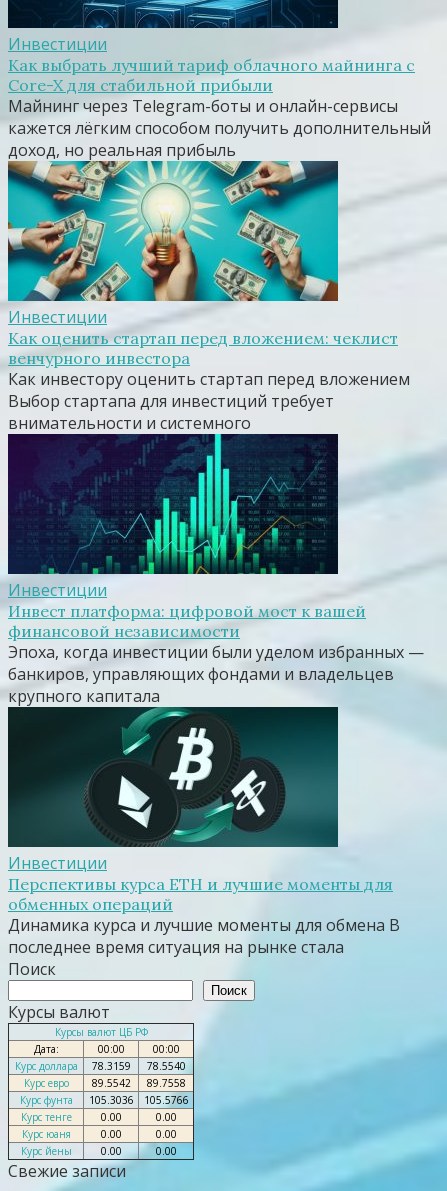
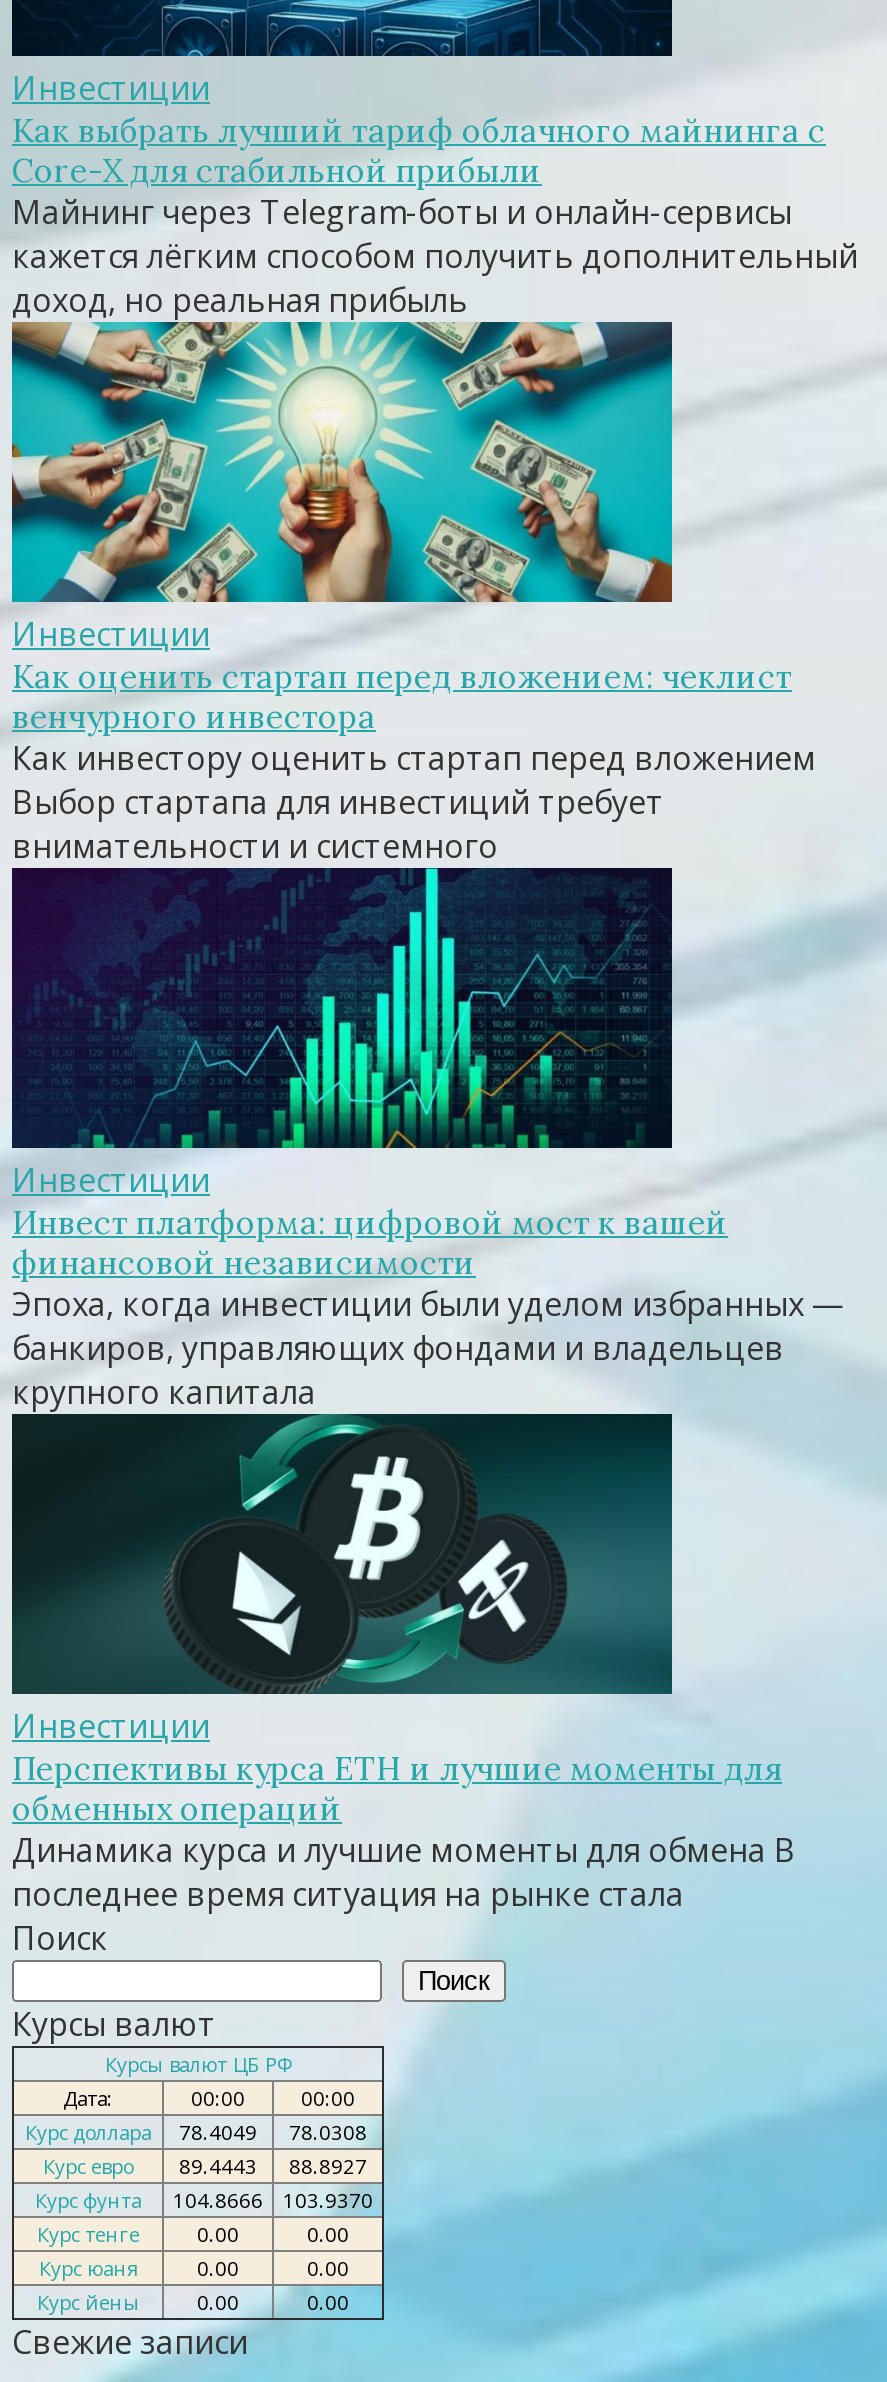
- 78.3159
+ 78.4049

- 78.5540
+ 78.0308

- 89.5542
+ 89.4443

- 89.7558
+ 88.8927

- 105.3036
+ 104.8666

- 105.5766
+ 103.9370
